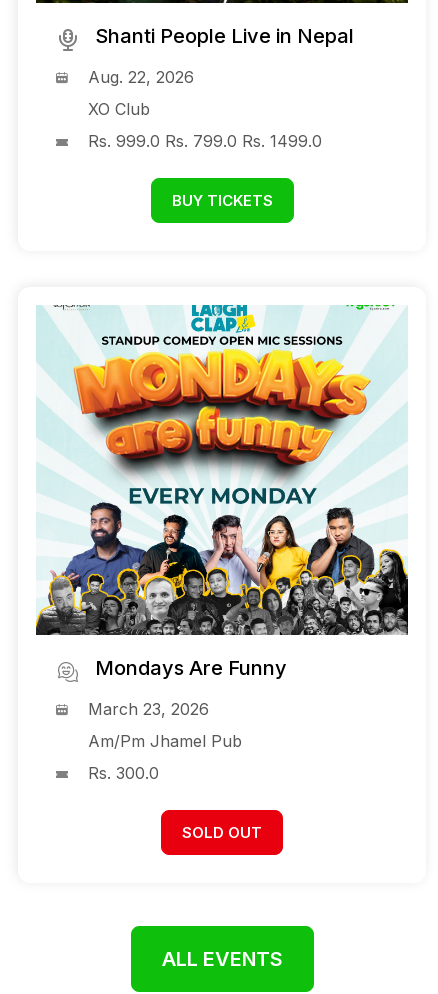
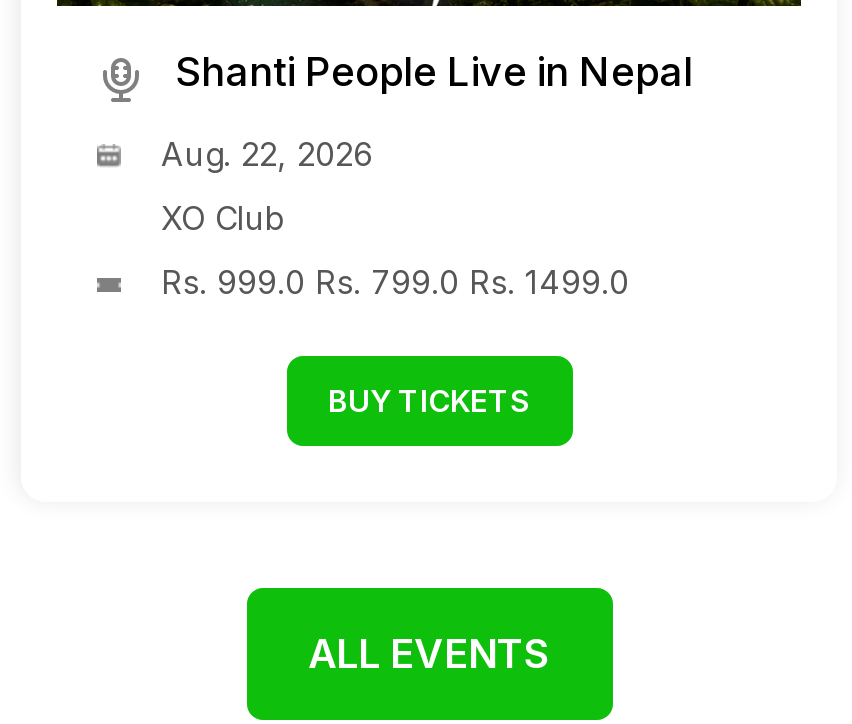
- [image]
- Mondays Are Funny
- March 23, 2026
- Am/Pm Jhamel Pub
- Rs. 300.0
- SOLD OUT
